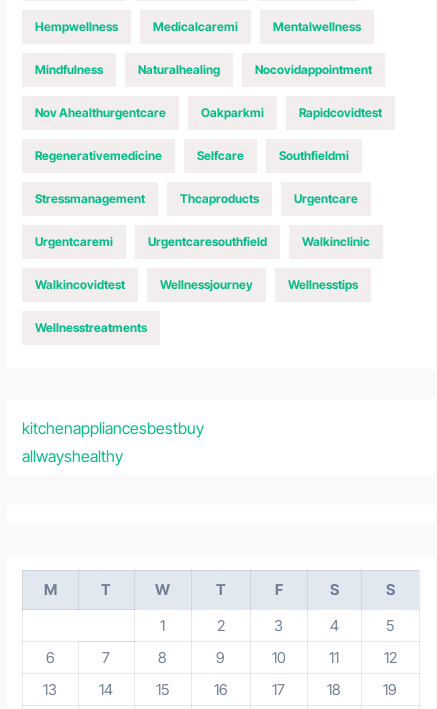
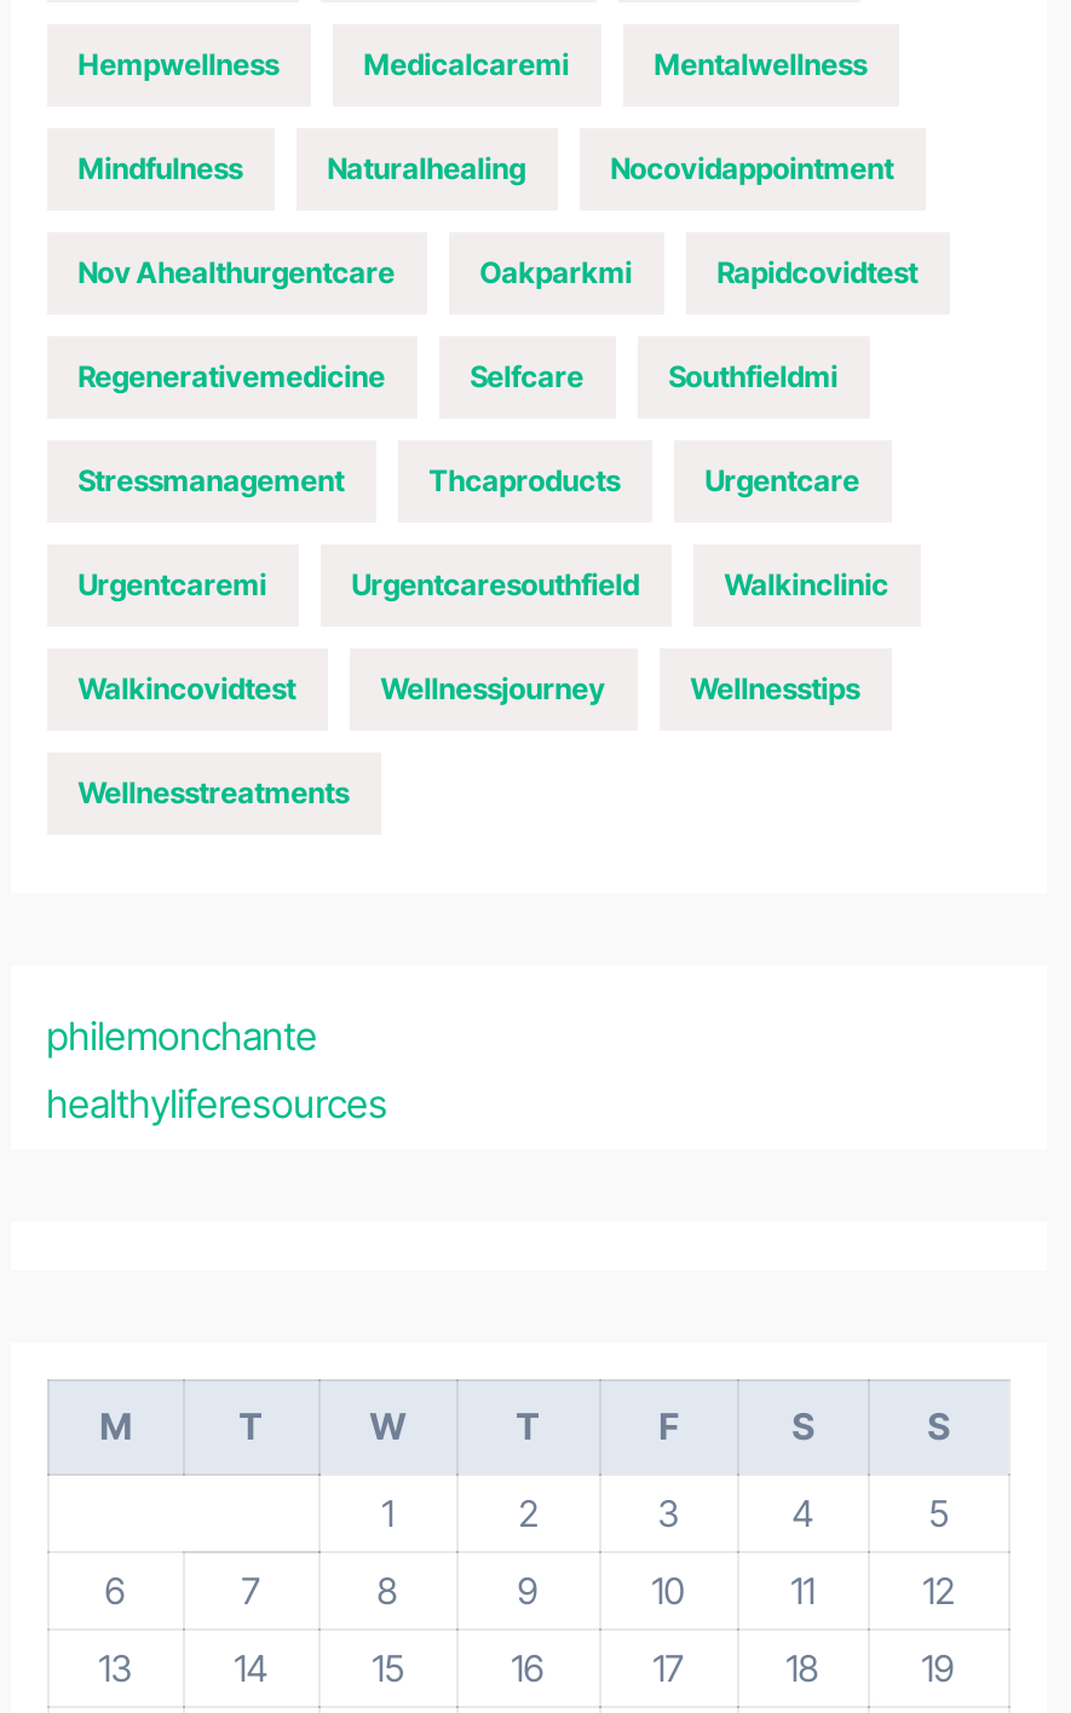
- kitchenappliancesbestbuy
- allwayshealthy
+ philemonchante
+ healthyliferesources
